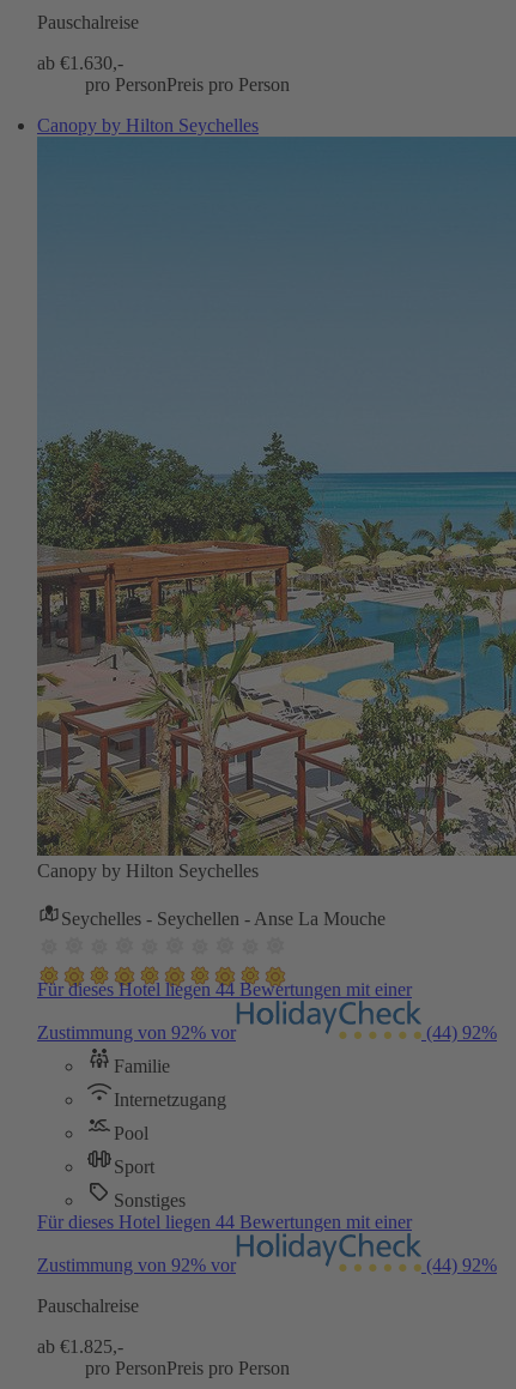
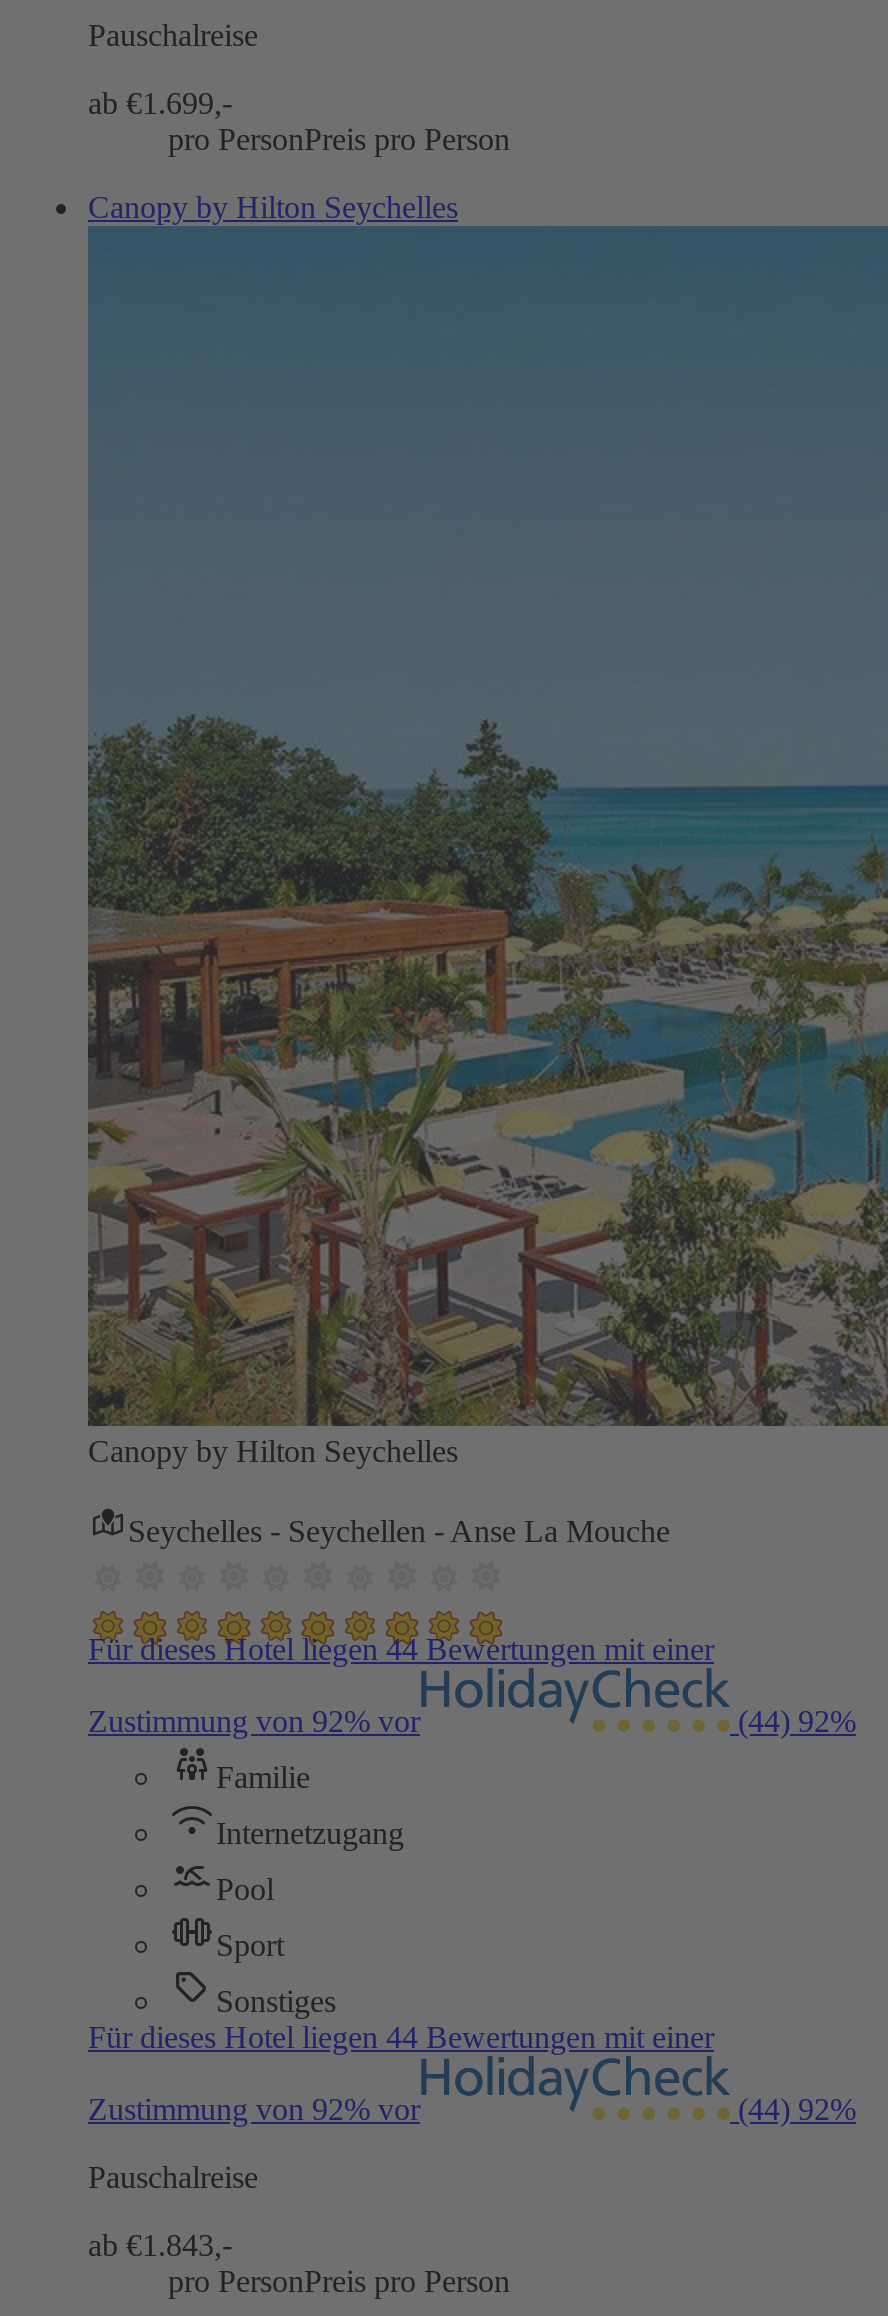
- ab €1.630,-
+ ab €1.699,-

- ab €1.825,-
+ ab €1.843,-
